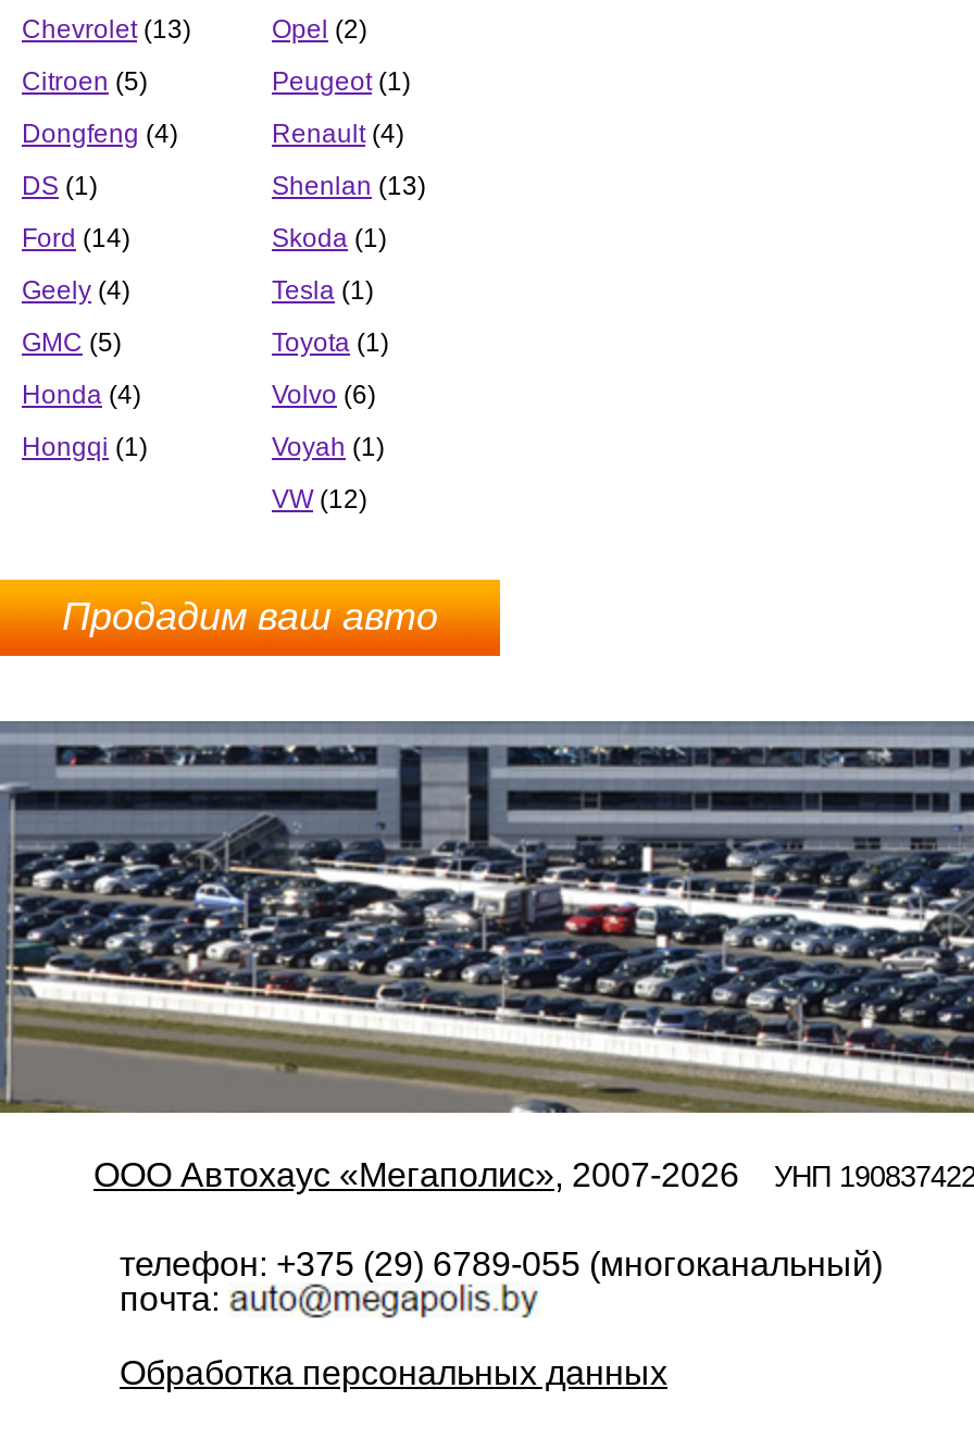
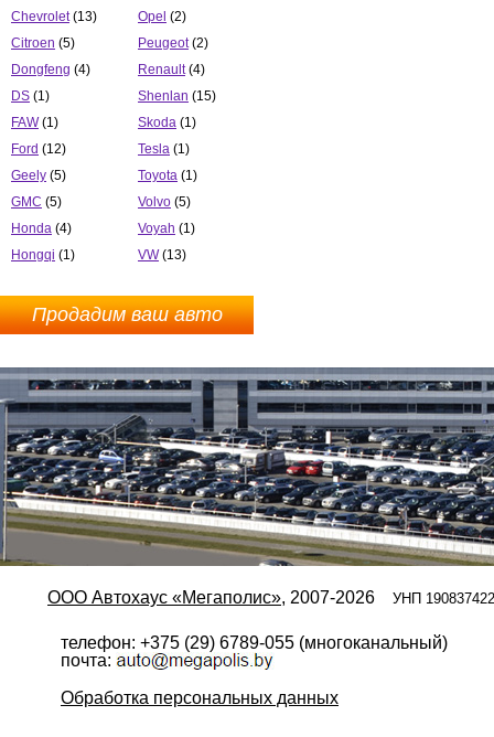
- Peugeot (1)
+ Peugeot (2)

- Shenlan (13)
+ Shenlan (15)

- Ford (14)
- Geely (4)
+ FAW (1)
+ Ford (12)
+ Geely (5)

moved down: GMC (5) | Honda (4) | Hongqi (1)

- Volvo (6)
+ Volvo (5)

- VW (12)
+ VW (13)
